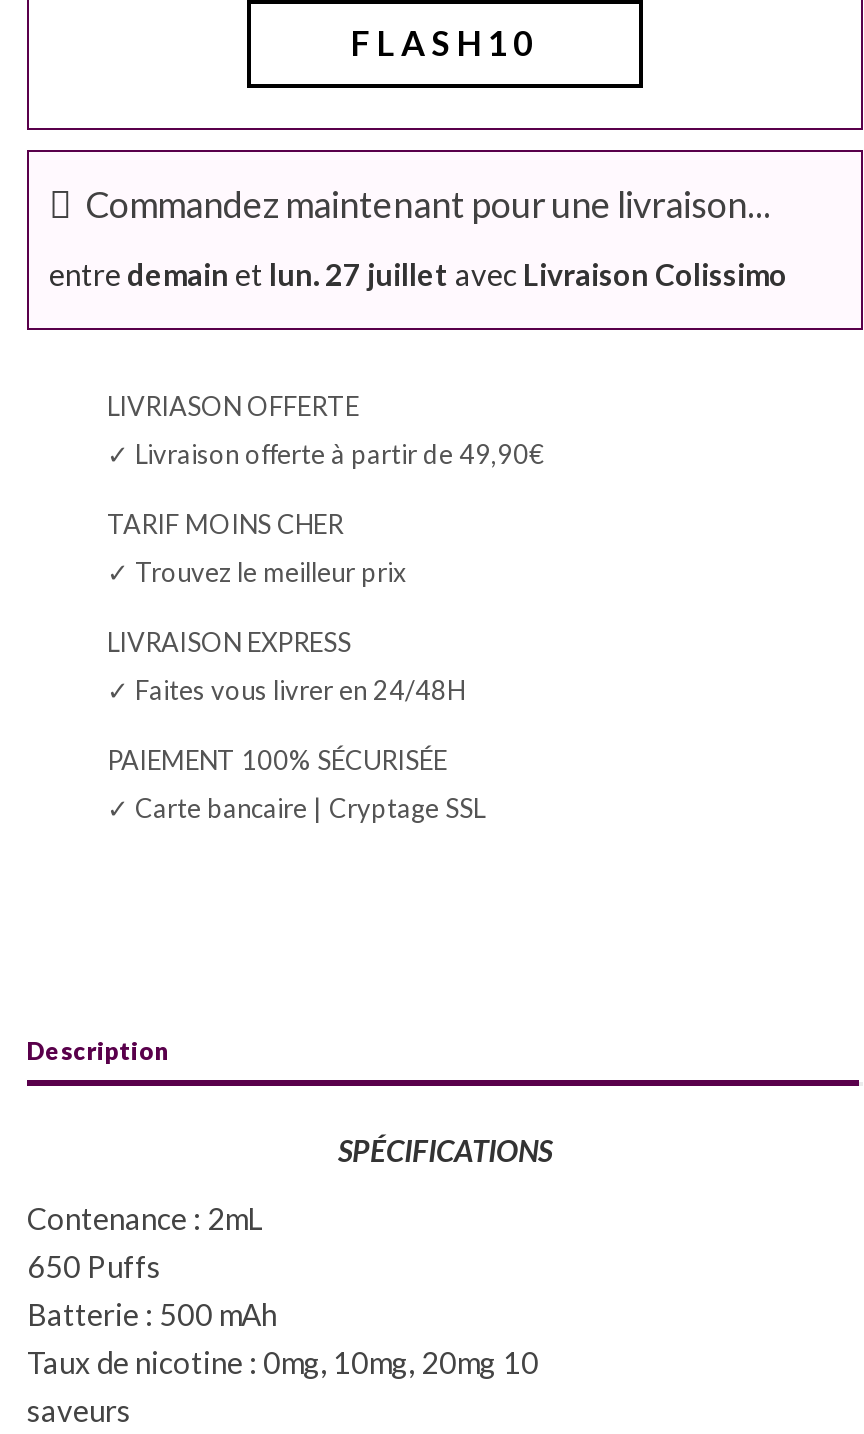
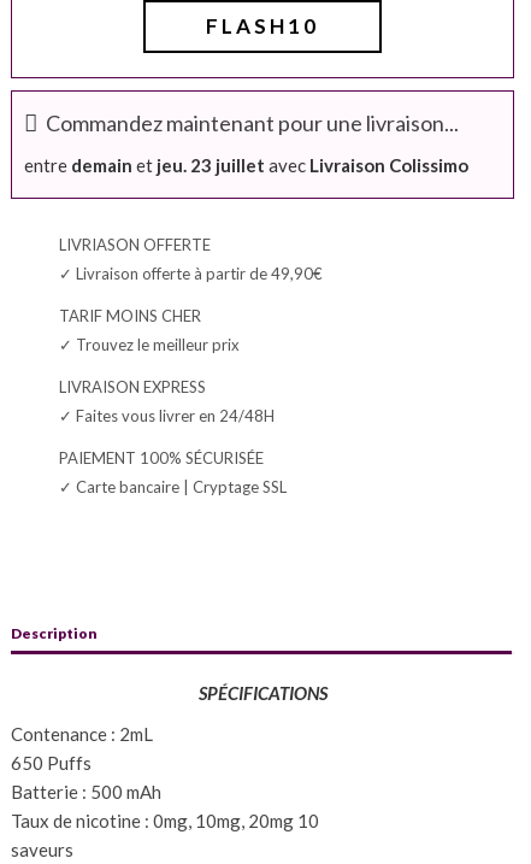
- entre demain et lun. 27 juillet avec Livraison Colissimo
+ entre demain et jeu. 23 juillet avec Livraison Colissimo
